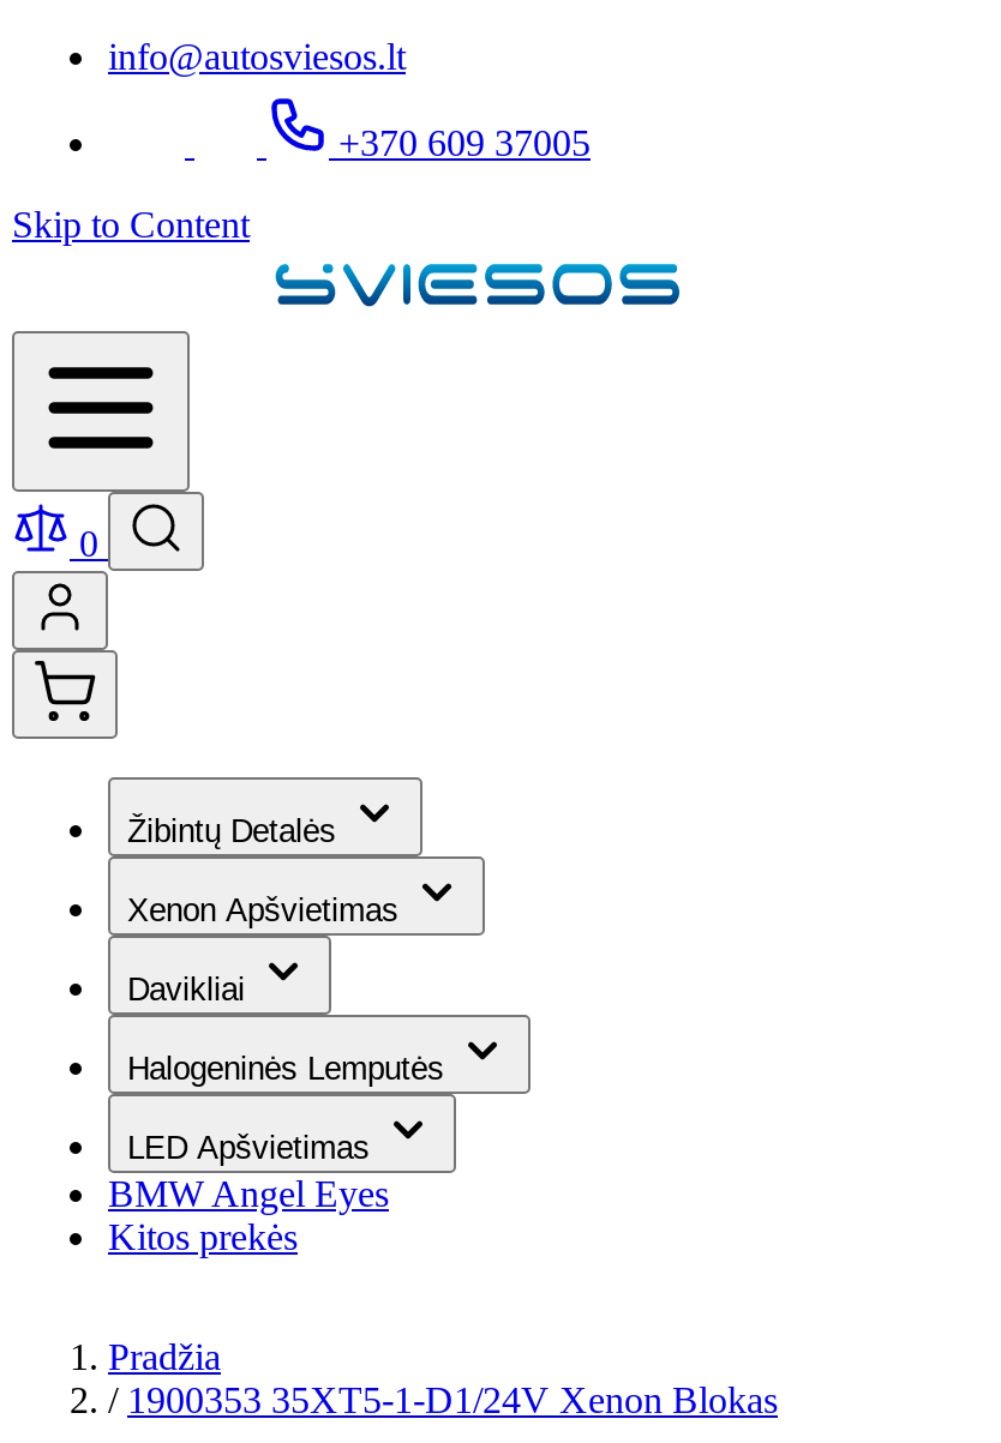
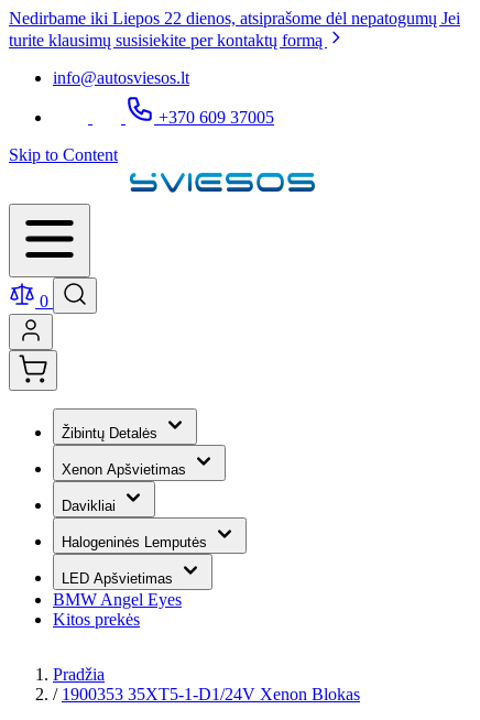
+ Nedirbame iki Liepos 22 dienos, atsiprašome dėl nepatogumų Jei
+ turite klausimų susisiekite per kontaktų formą
